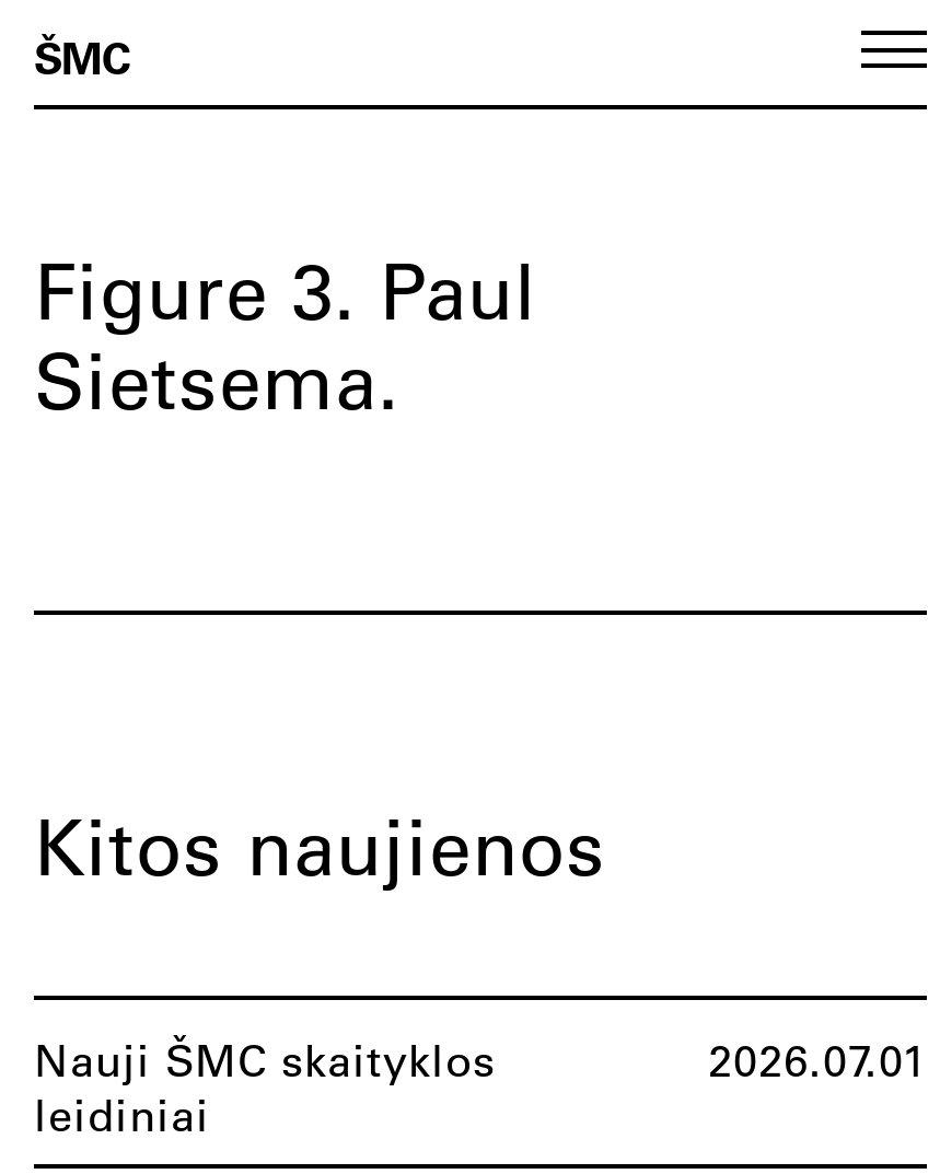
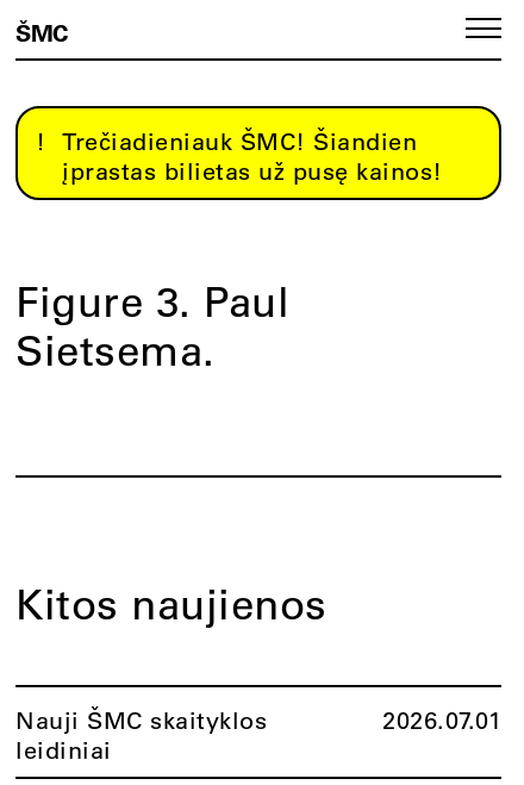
+ Trečiadieniauk ŠMC! Šiandien
+ įprastas bilietas už pusę kainos!
